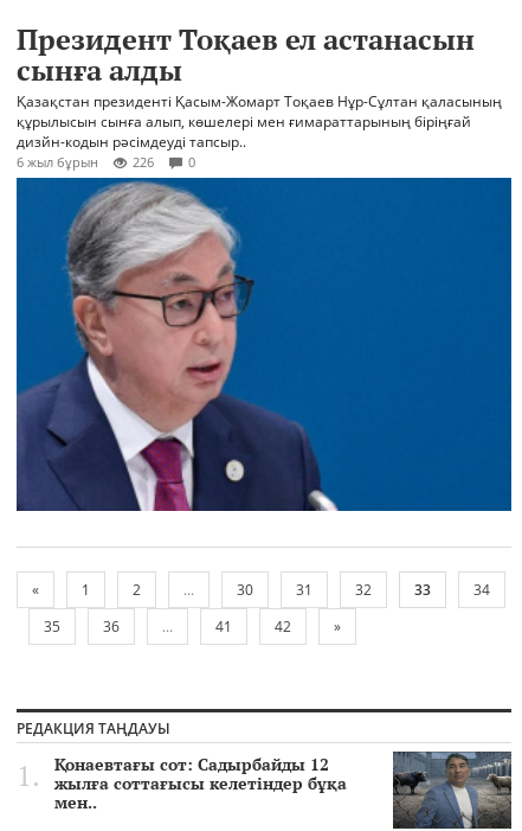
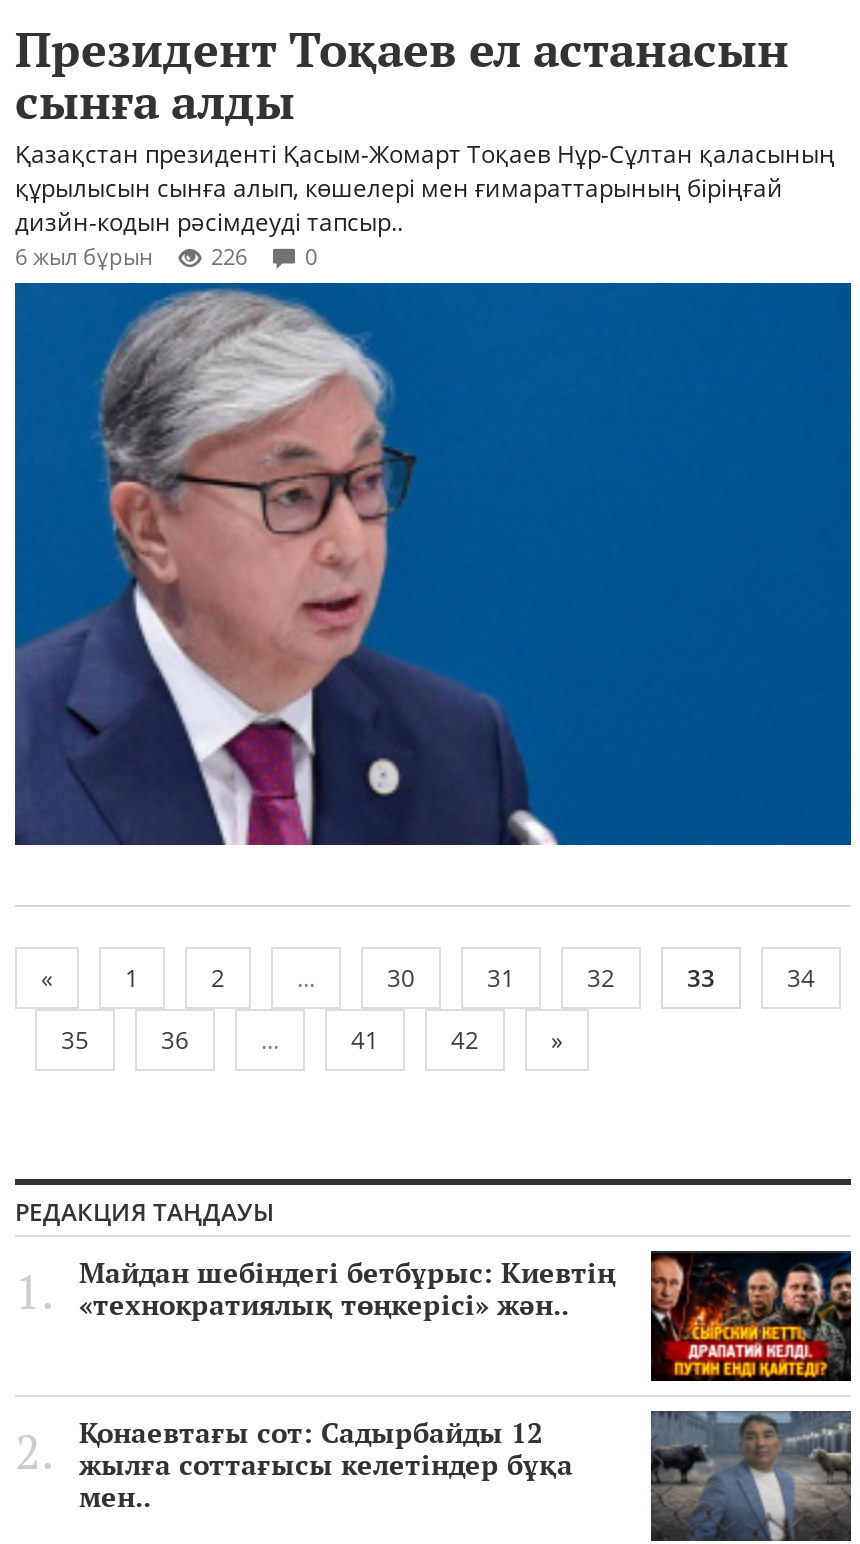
+ [image]
+ Майдан шебіндегі бетбұрыс: Киевтің
+ «технократиялық төңкерісі» жән..
